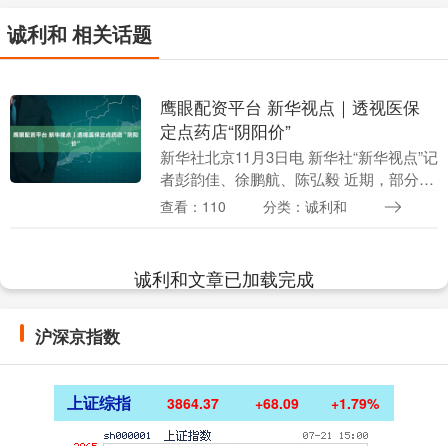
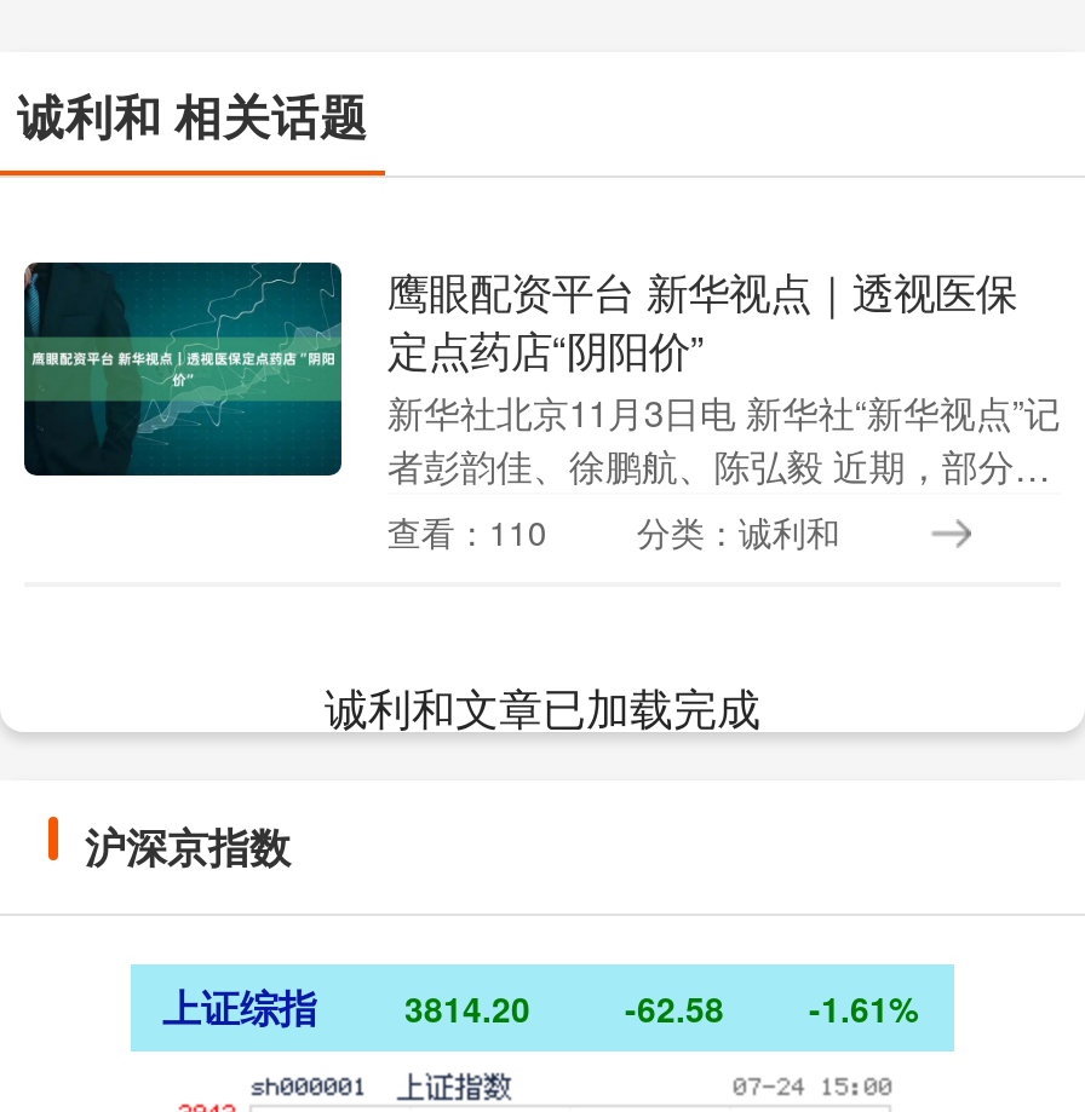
- 3864.37
+ 3814.20

- +68.09
+ -62.58

- +1.79%
+ -1.61%
